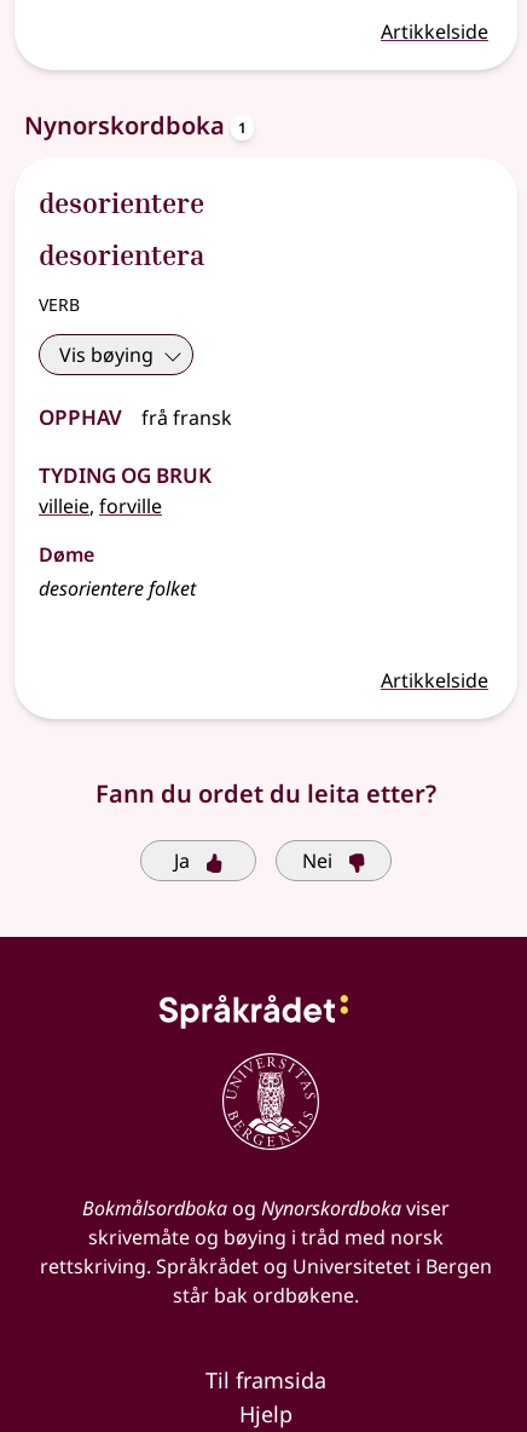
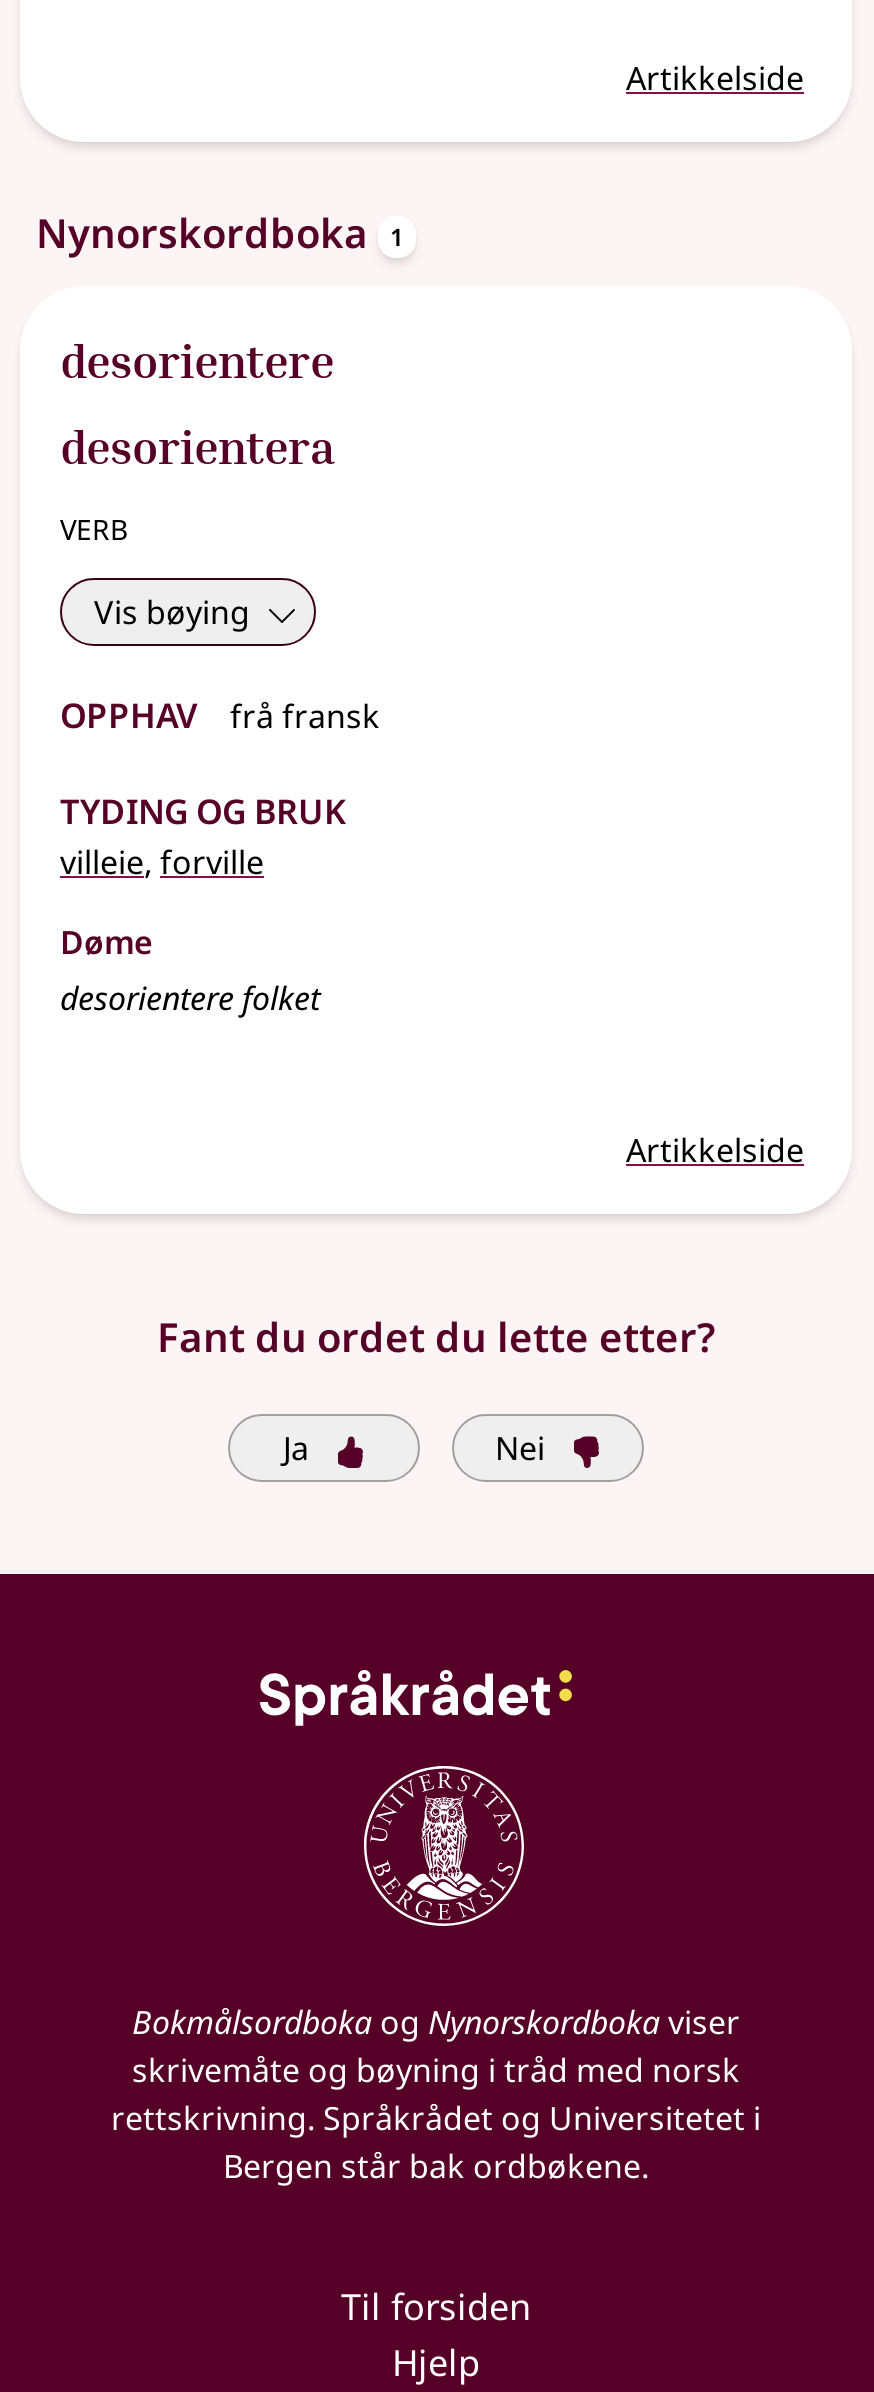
- Fann du ordet du leita etter?
+ Fant du ordet du lette etter?

- skrivemåte og bøying i tråd med norsk
- rettskriving. Språkrådet og Universitetet i Bergen
- står bak ordbøkene.
+ skrivemåte og bøyning i tråd med norsk
+ rettskrivning. Språkrådet og Universitetet i
+ Bergen står bak ordbøkene.

- Til framsida
+ Til forsiden
